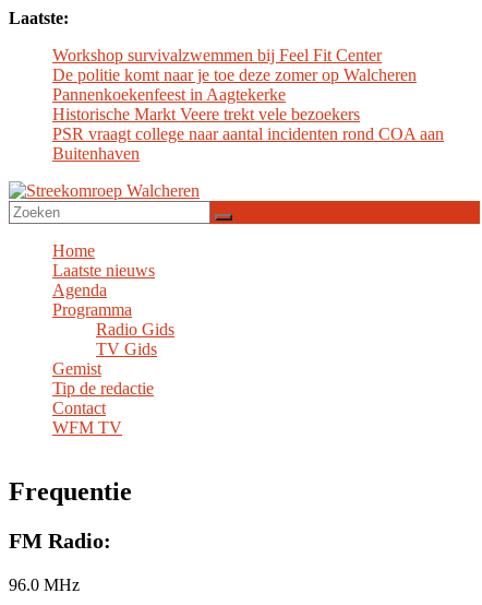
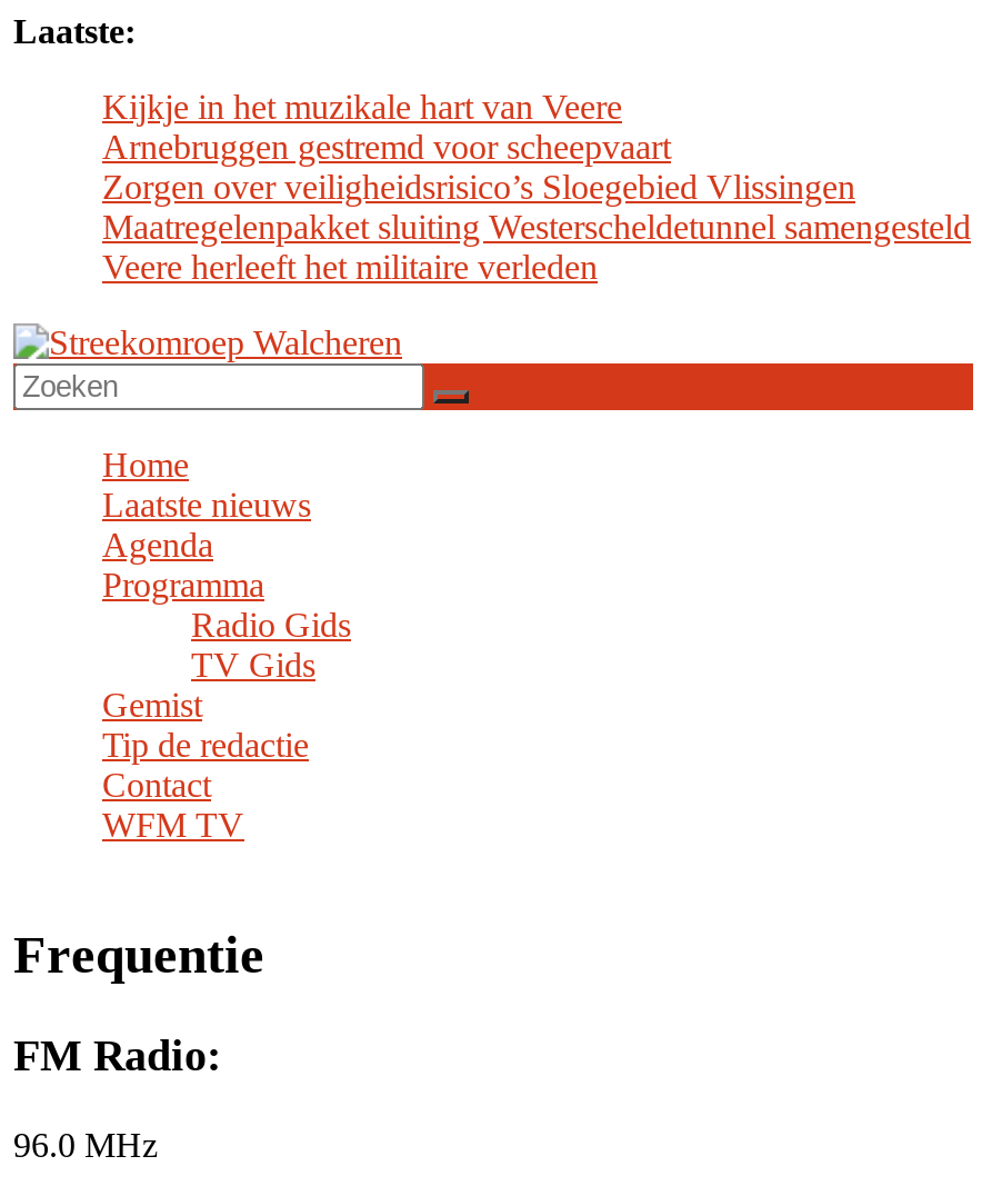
- Workshop survivalzwemmen bij Feel Fit Center
- De politie komt naar je toe deze zomer op Walcheren
- Pannenkoekenfeest in Aagtekerke
- Historische Markt Veere trekt vele bezoekers
- PSR vraagt college naar aantal incidenten rond COA aan
- Buitenhaven
+ Kijkje in het muzikale hart van Veere
+ Arnebruggen gestremd voor scheepvaart
+ Zorgen over veiligheidsrisico’s Sloegebied Vlissingen
+ Maatregelenpakket sluiting Westerscheldetunnel samengesteld
+ Veere herleeft het militaire verleden
